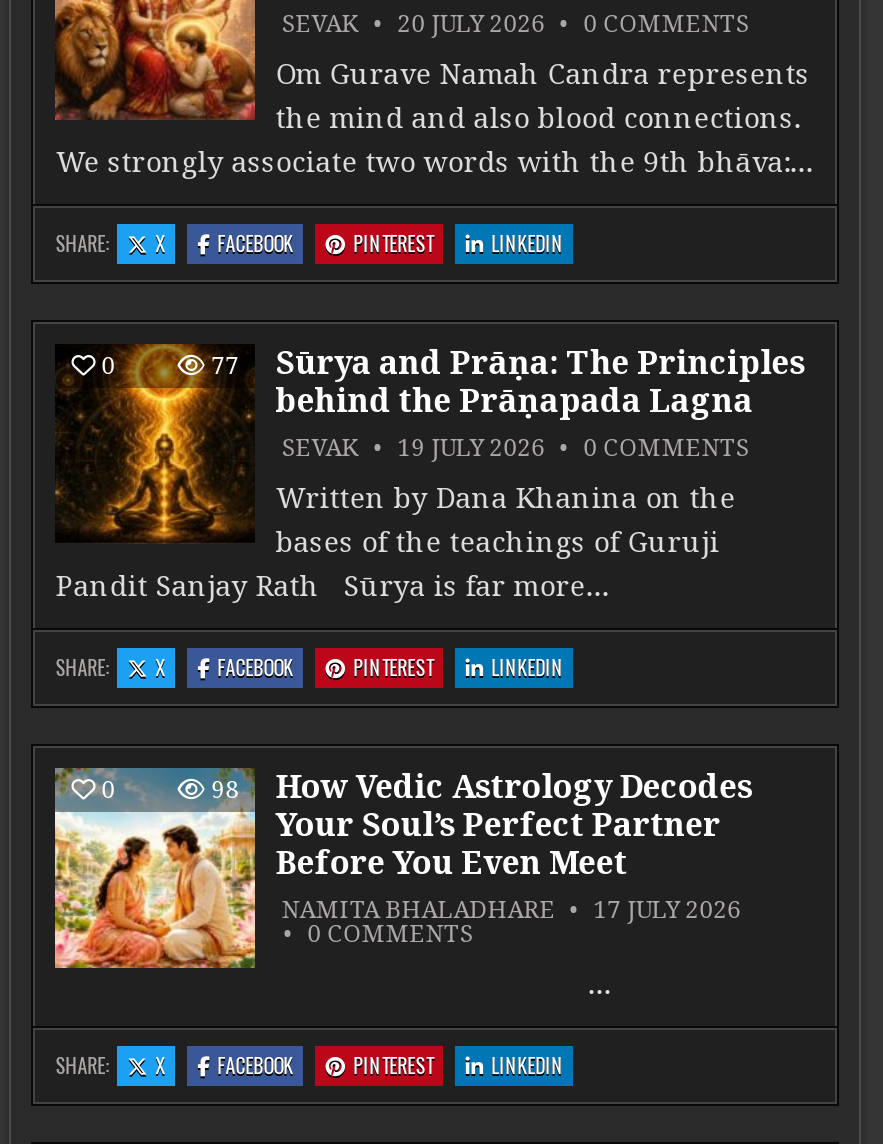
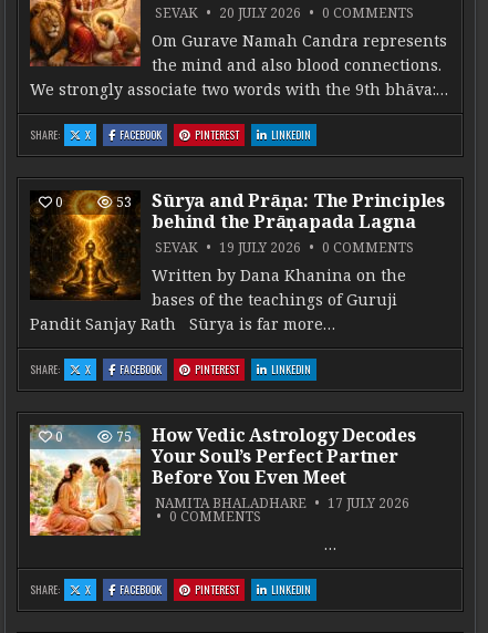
- 77 Sūrya and Prāṇa: The Principles
+ 53 Sūrya and Prāṇa: The Principles

- 98 How Vedic Astrology Decodes
+ 75 How Vedic Astrology Decodes
